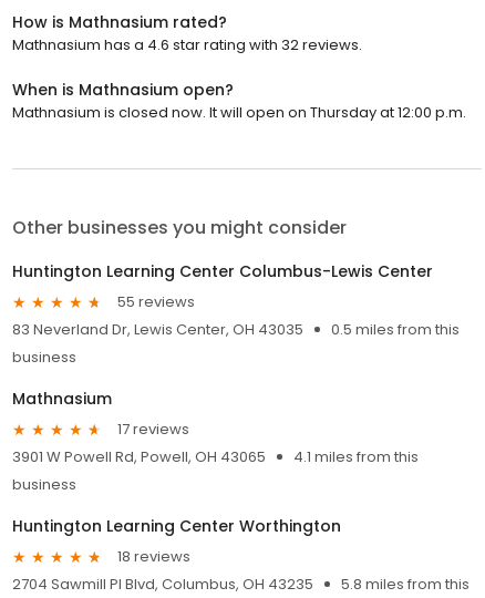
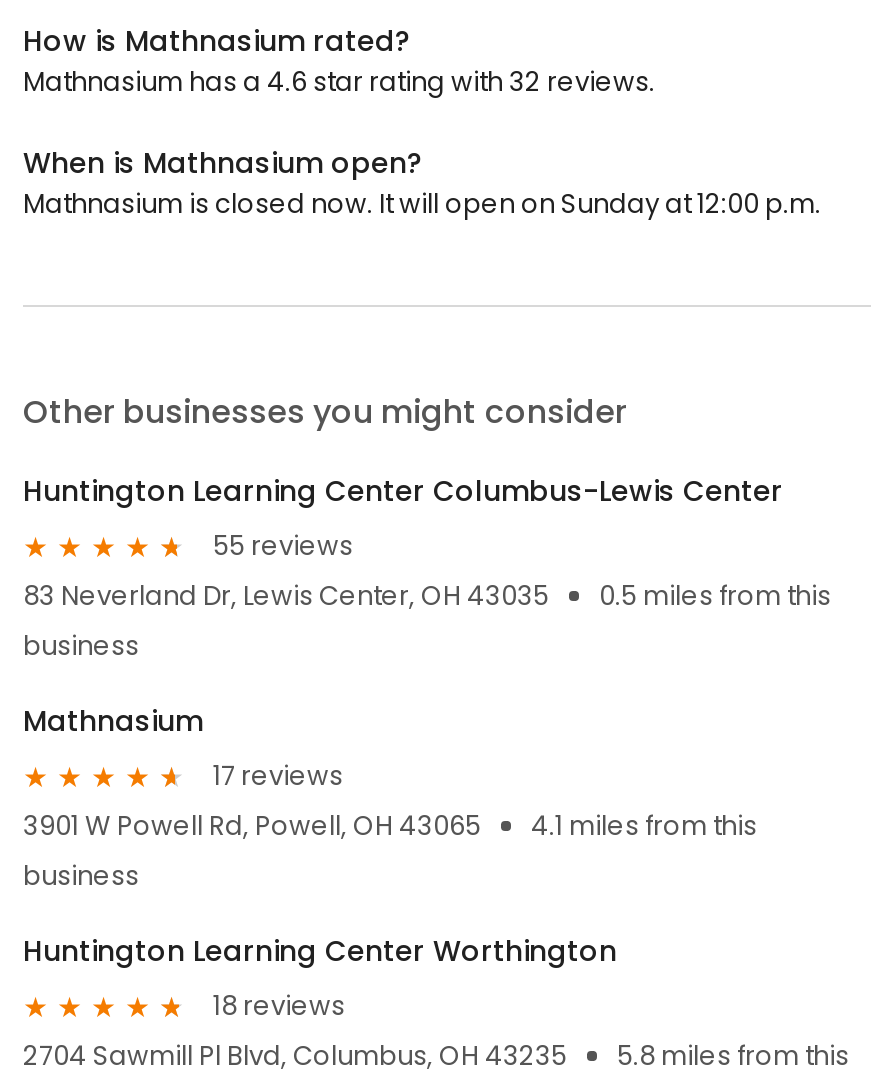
- Mathnasium is closed now. It will open on Thursday at 12:00 p.m.
+ Mathnasium is closed now. It will open on Sunday at 12:00 p.m.
